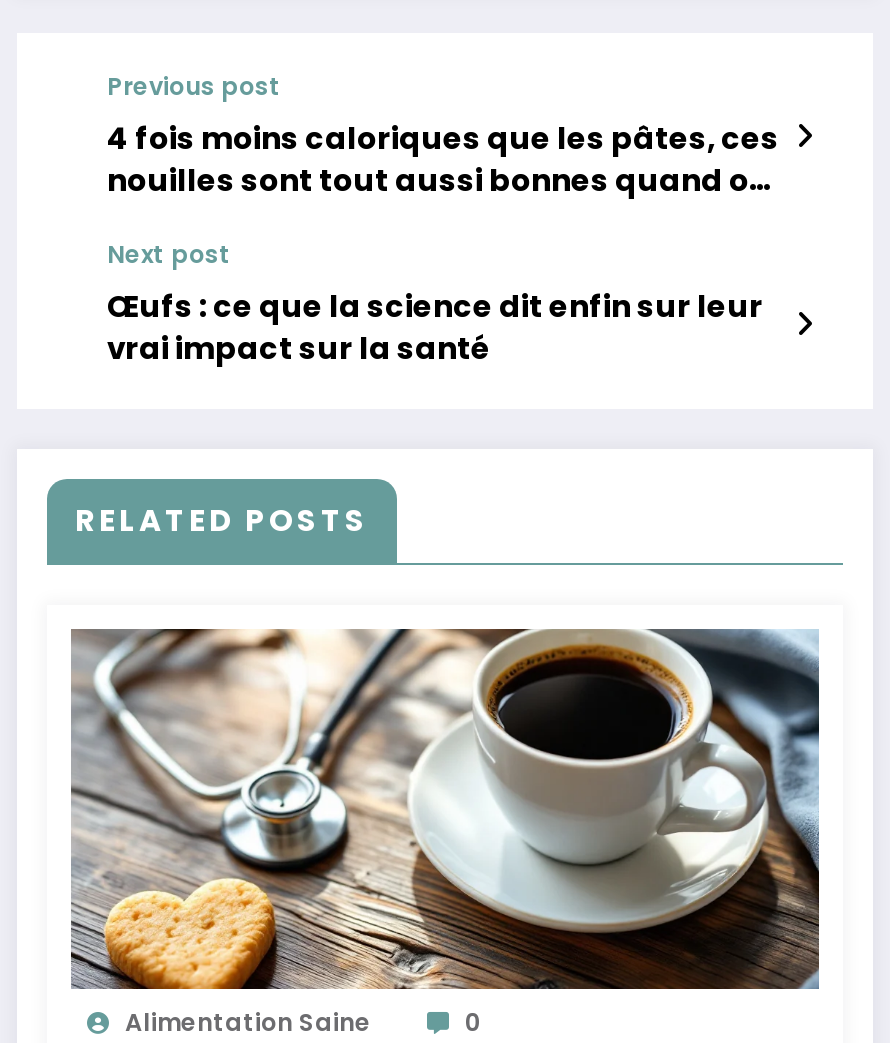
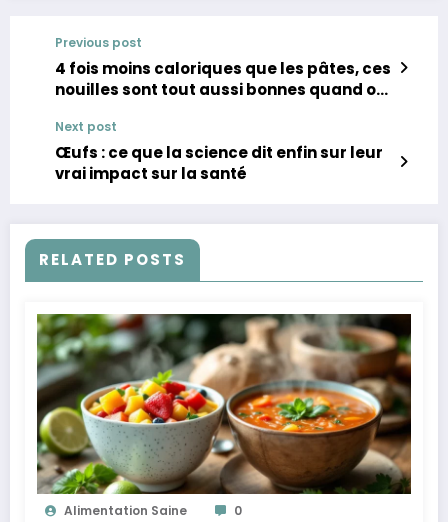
- [image]
+ [image]
